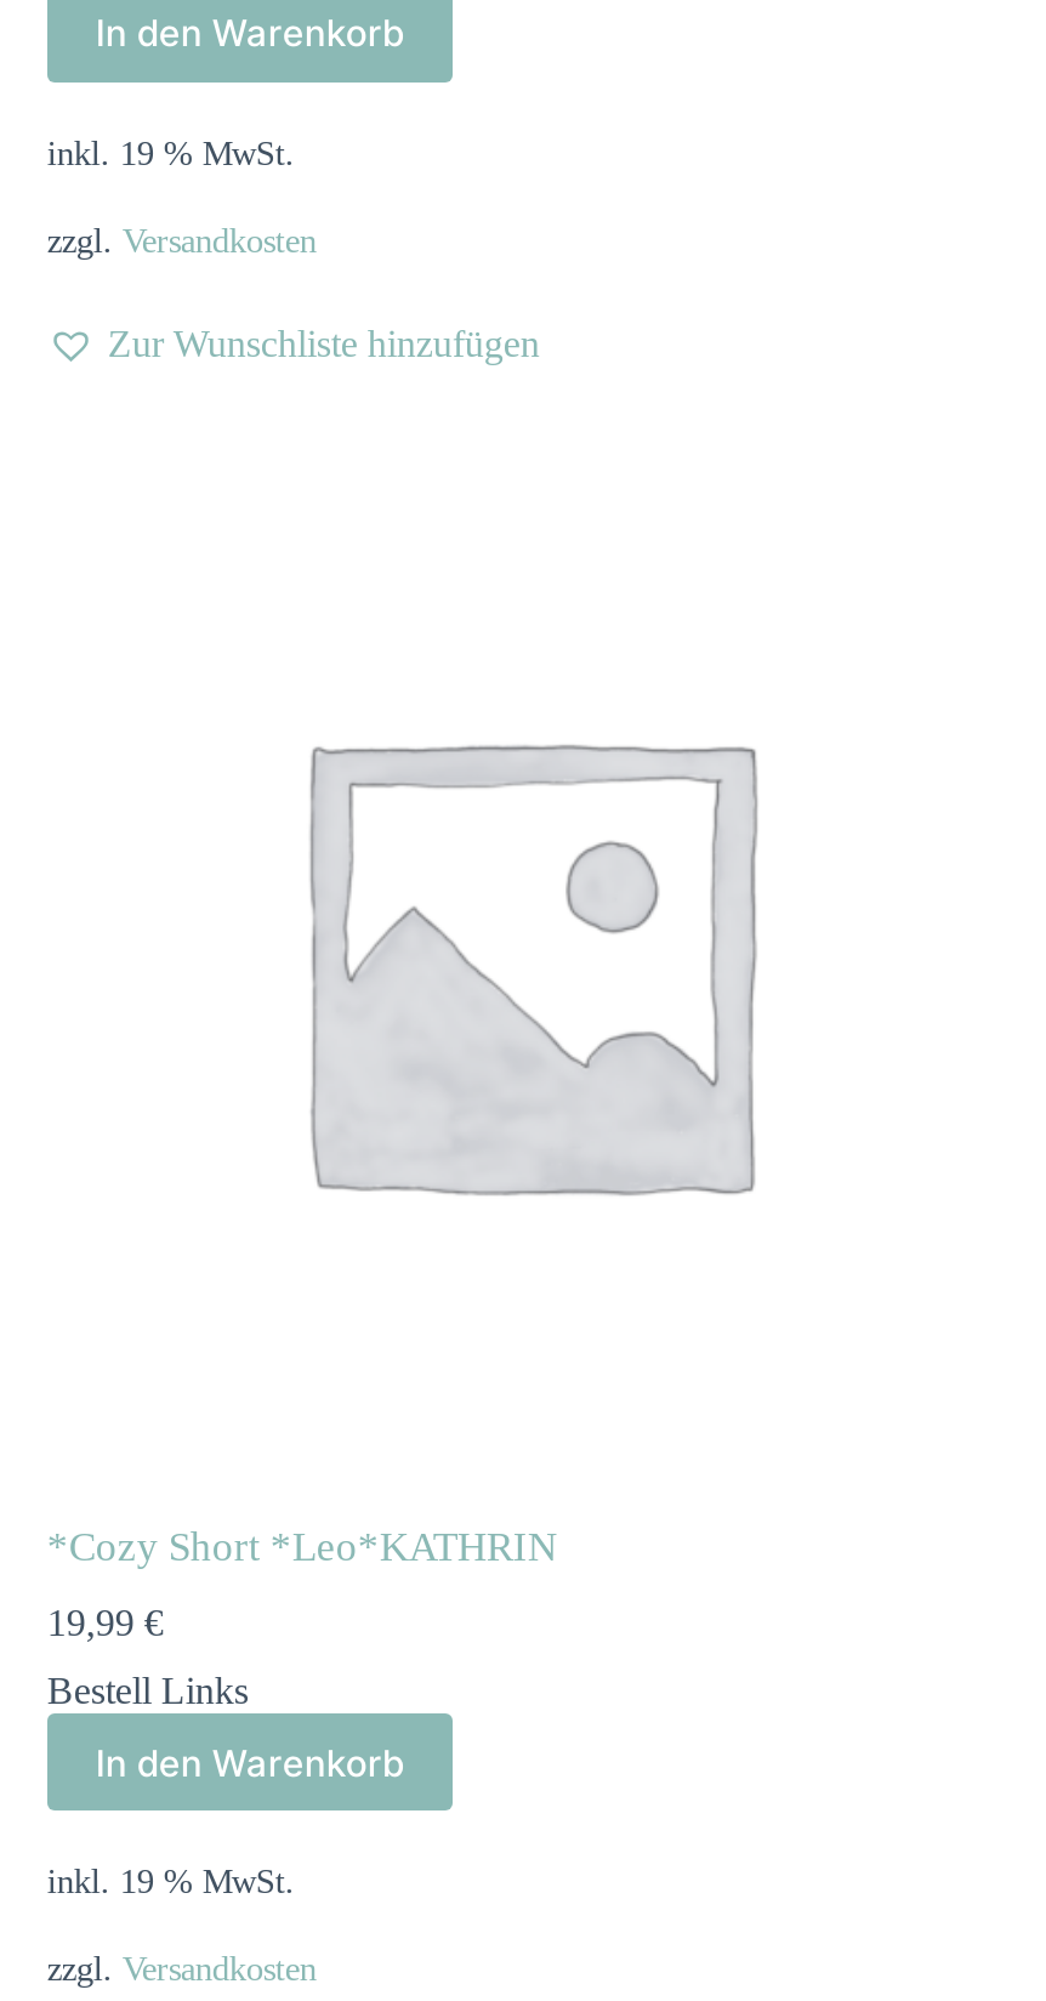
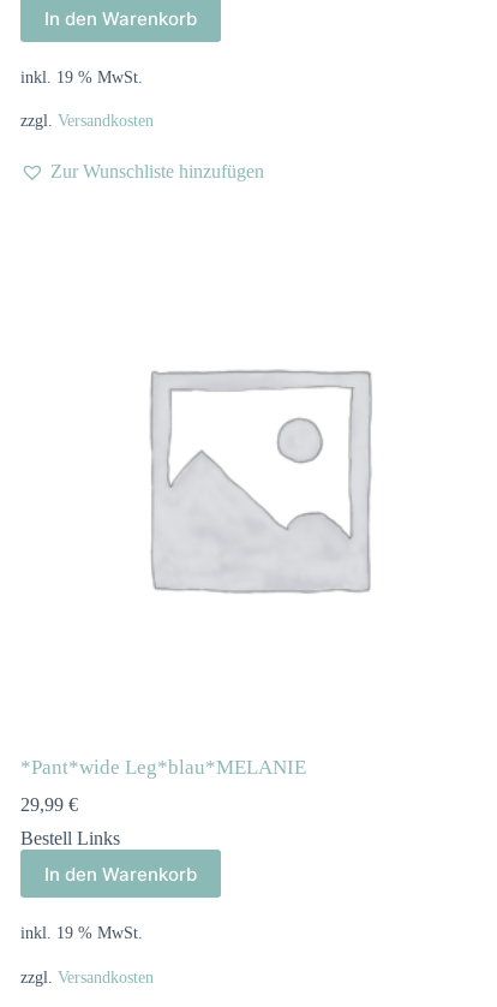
- *Cozy Short *Leo*KATHRIN
+ *Pant*wide Leg*blau*MELANIE

- 19,99 €
+ 29,99 €
